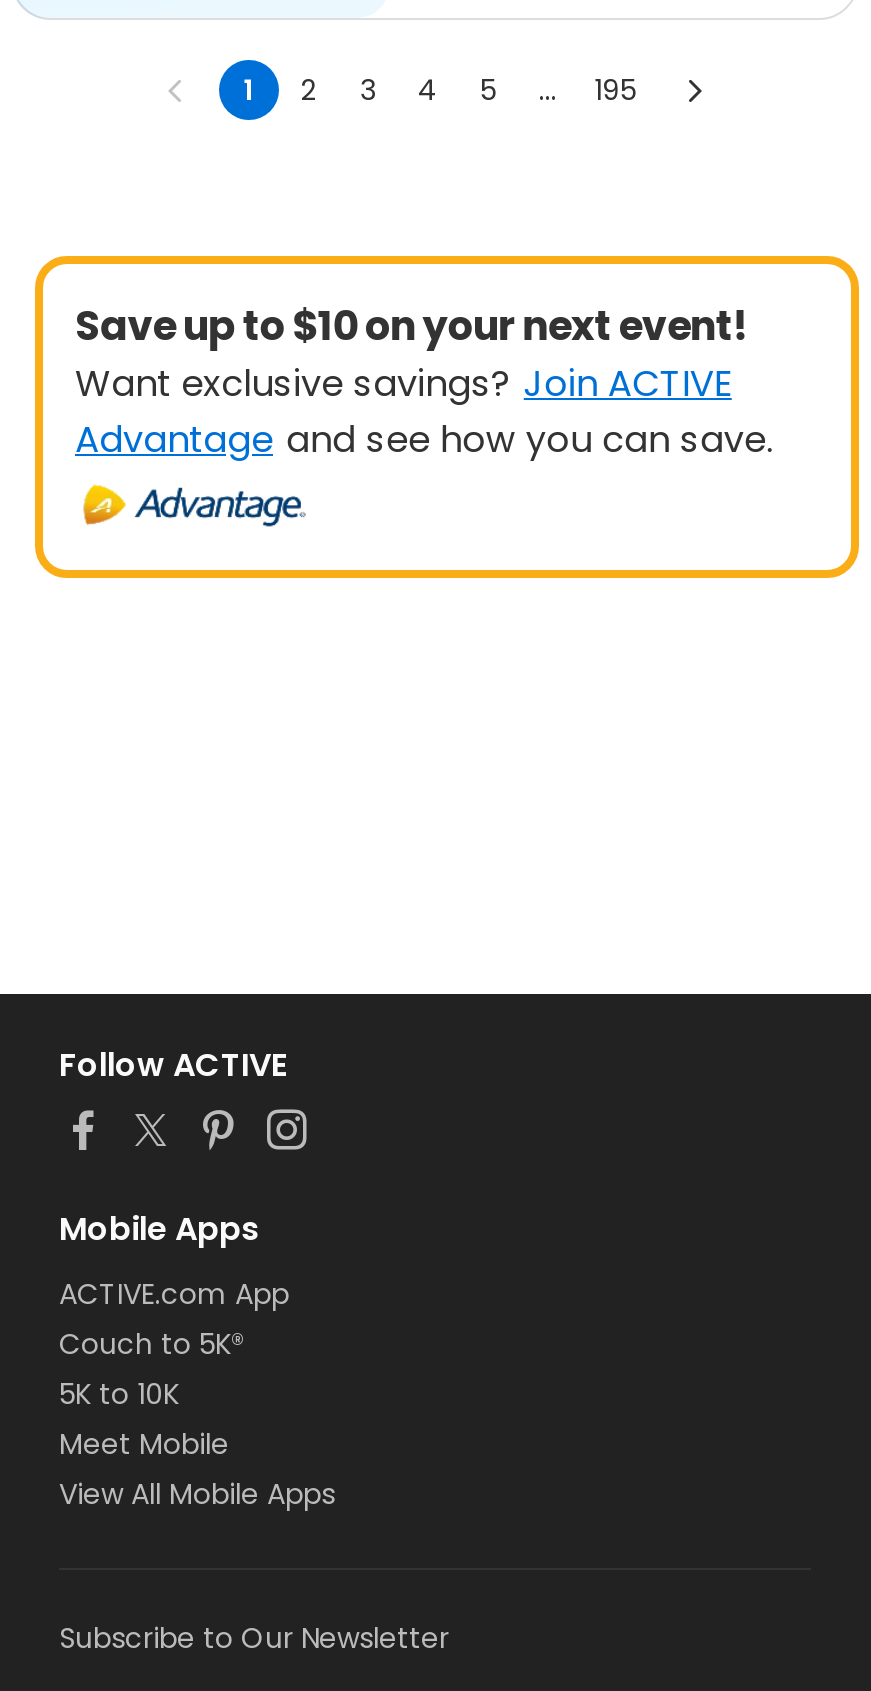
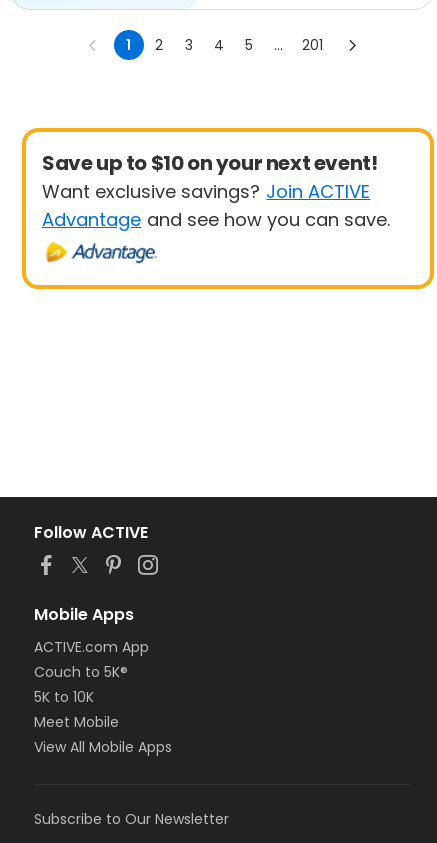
- 195
+ 201
